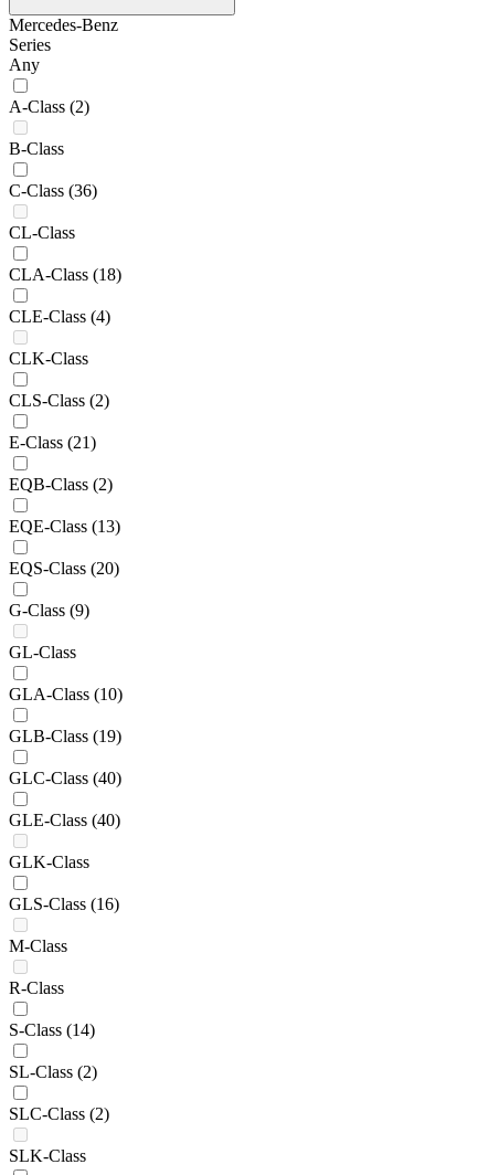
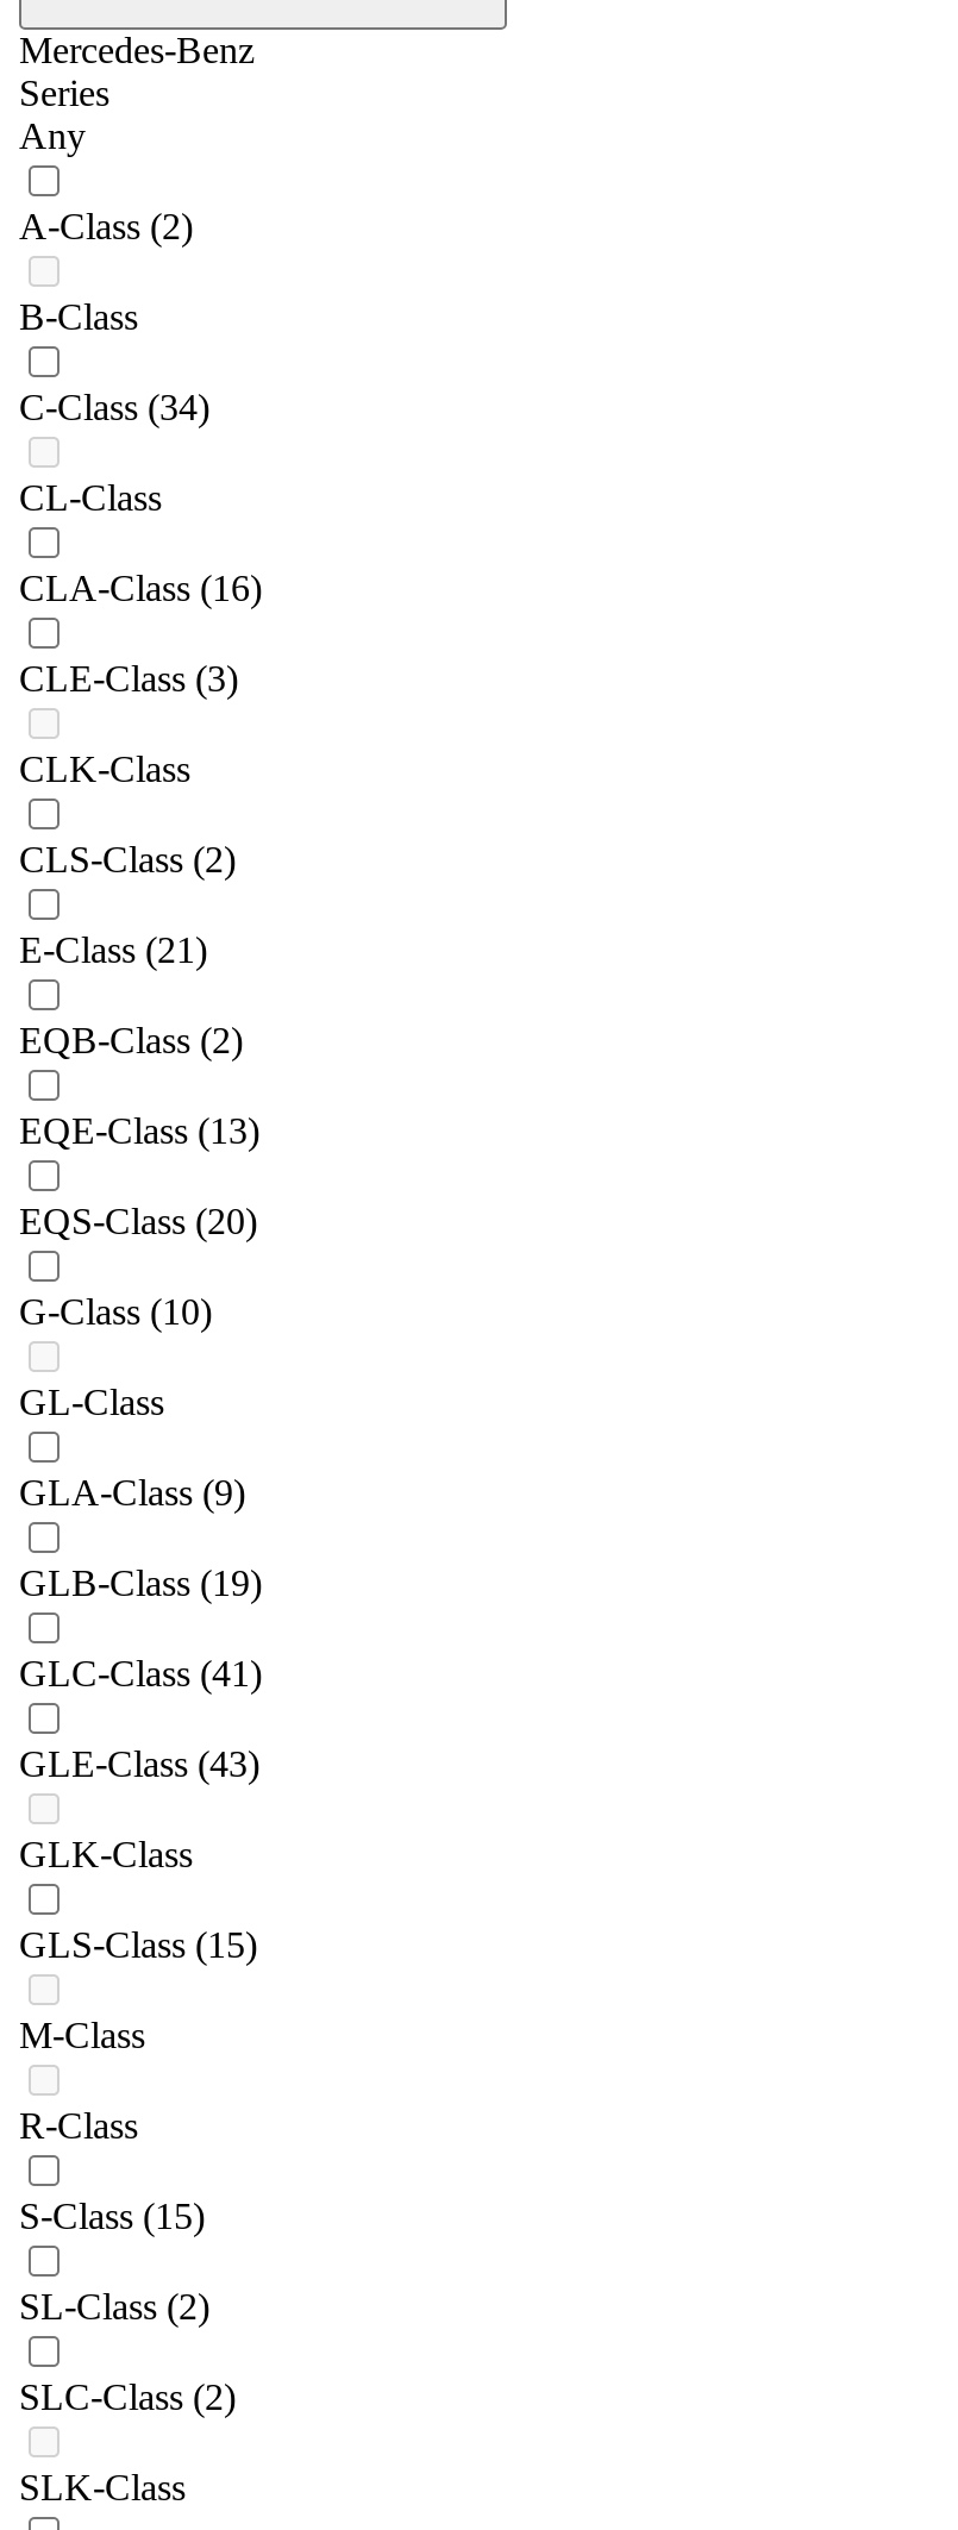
- C-Class (36)
+ C-Class (34)

- CLA-Class (18)
+ CLA-Class (16)

- CLE-Class (4)
+ CLE-Class (3)

- G-Class (9)
+ G-Class (10)

- GLA-Class (10)
+ GLA-Class (9)

- GLC-Class (40)
+ GLC-Class (41)

- GLE-Class (40)
+ GLE-Class (43)

- GLS-Class (16)
+ GLS-Class (15)

- S-Class (14)
+ S-Class (15)
